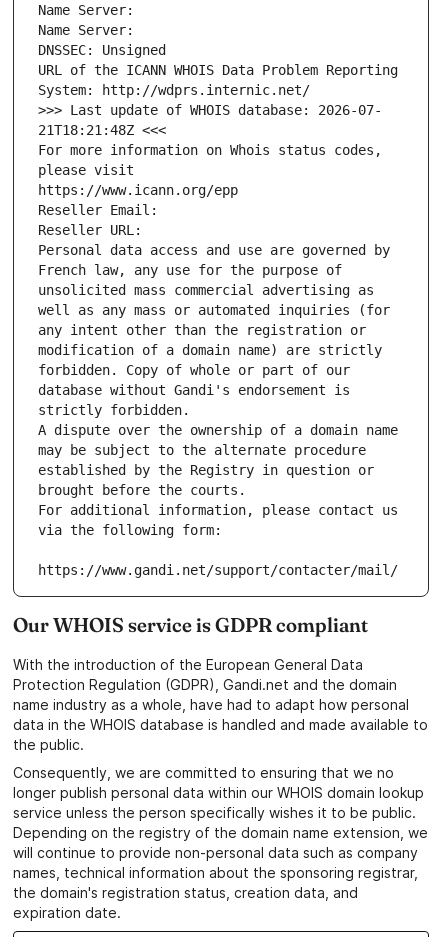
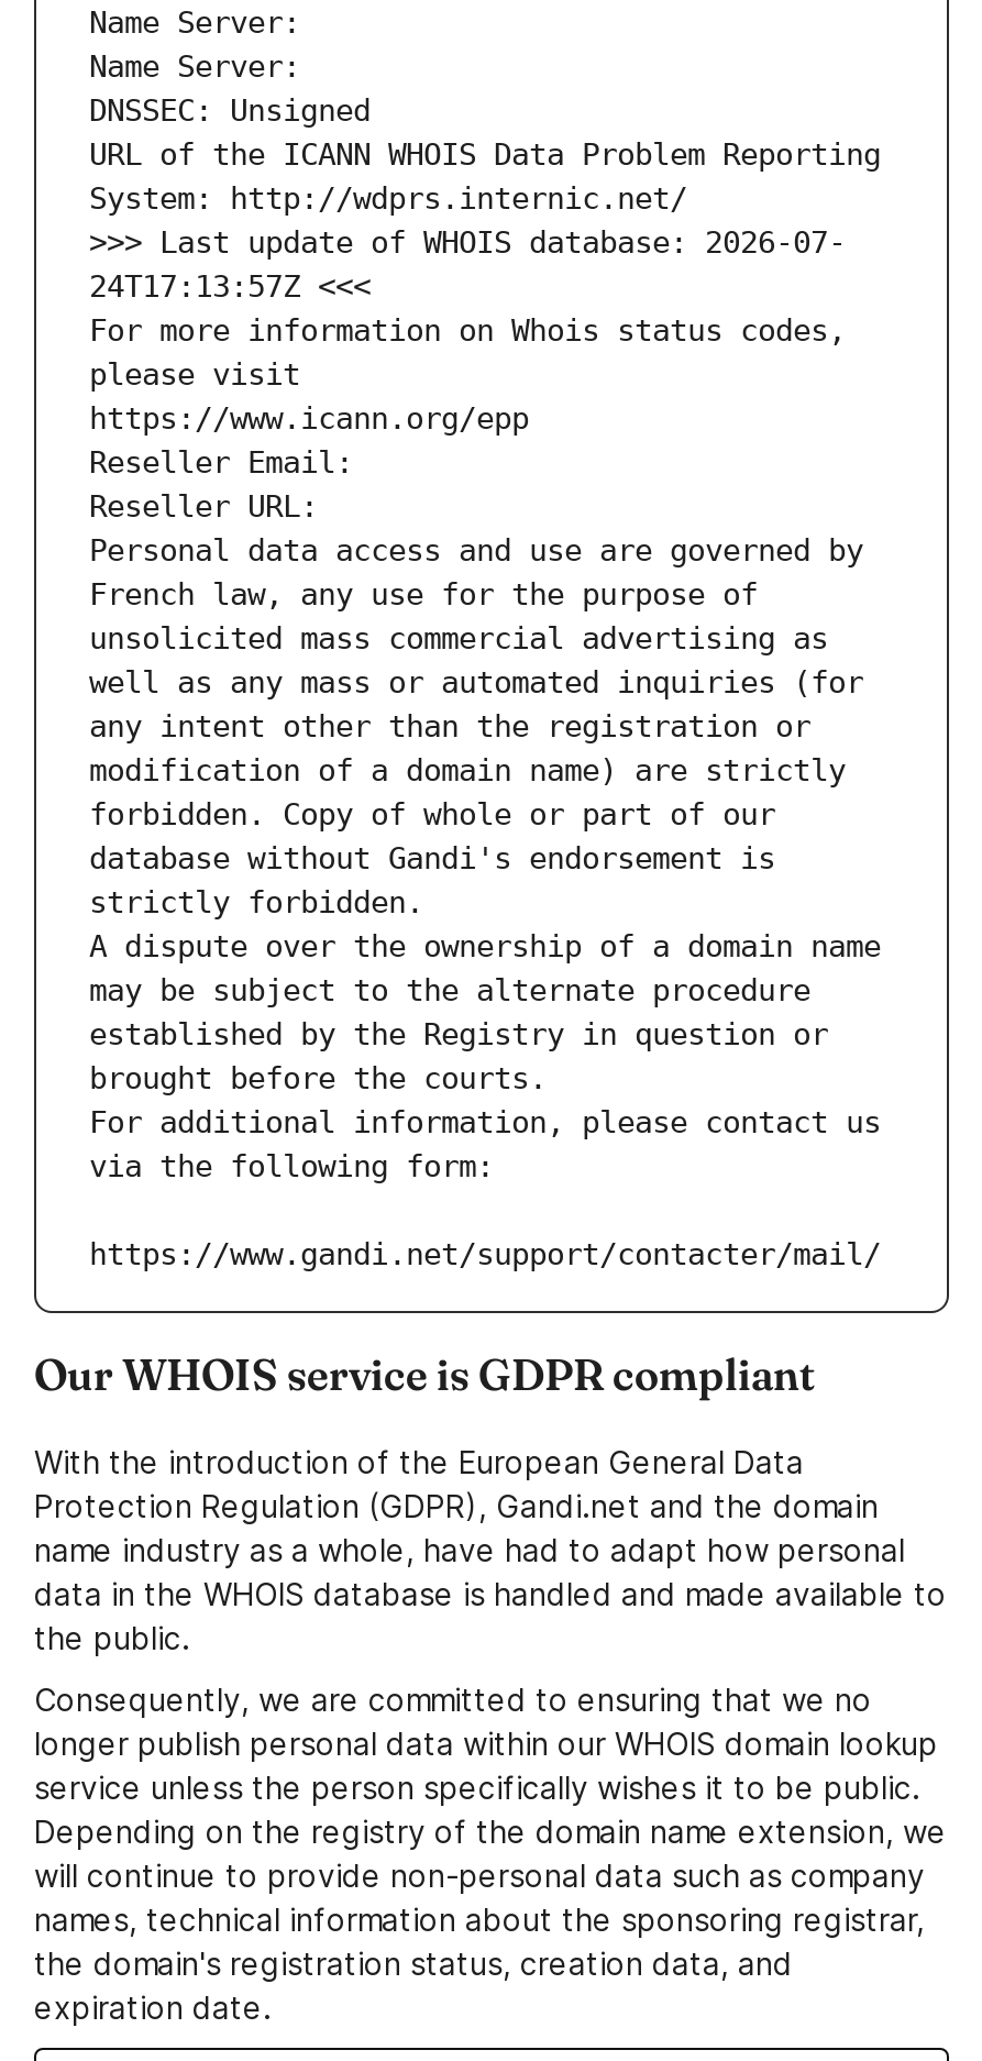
- 21T18:21:48Z <<<
+ 24T17:13:57Z <<<
